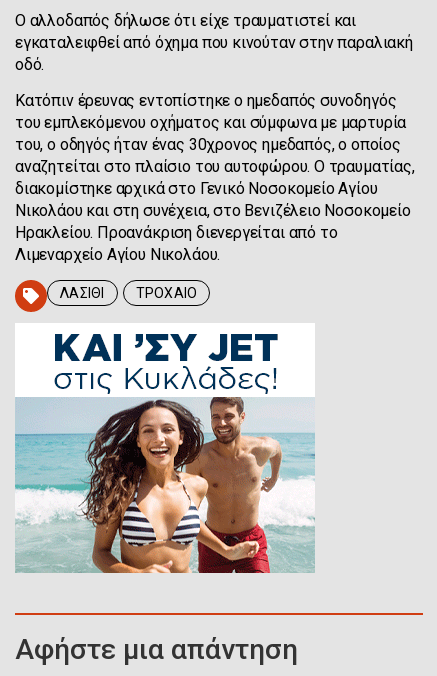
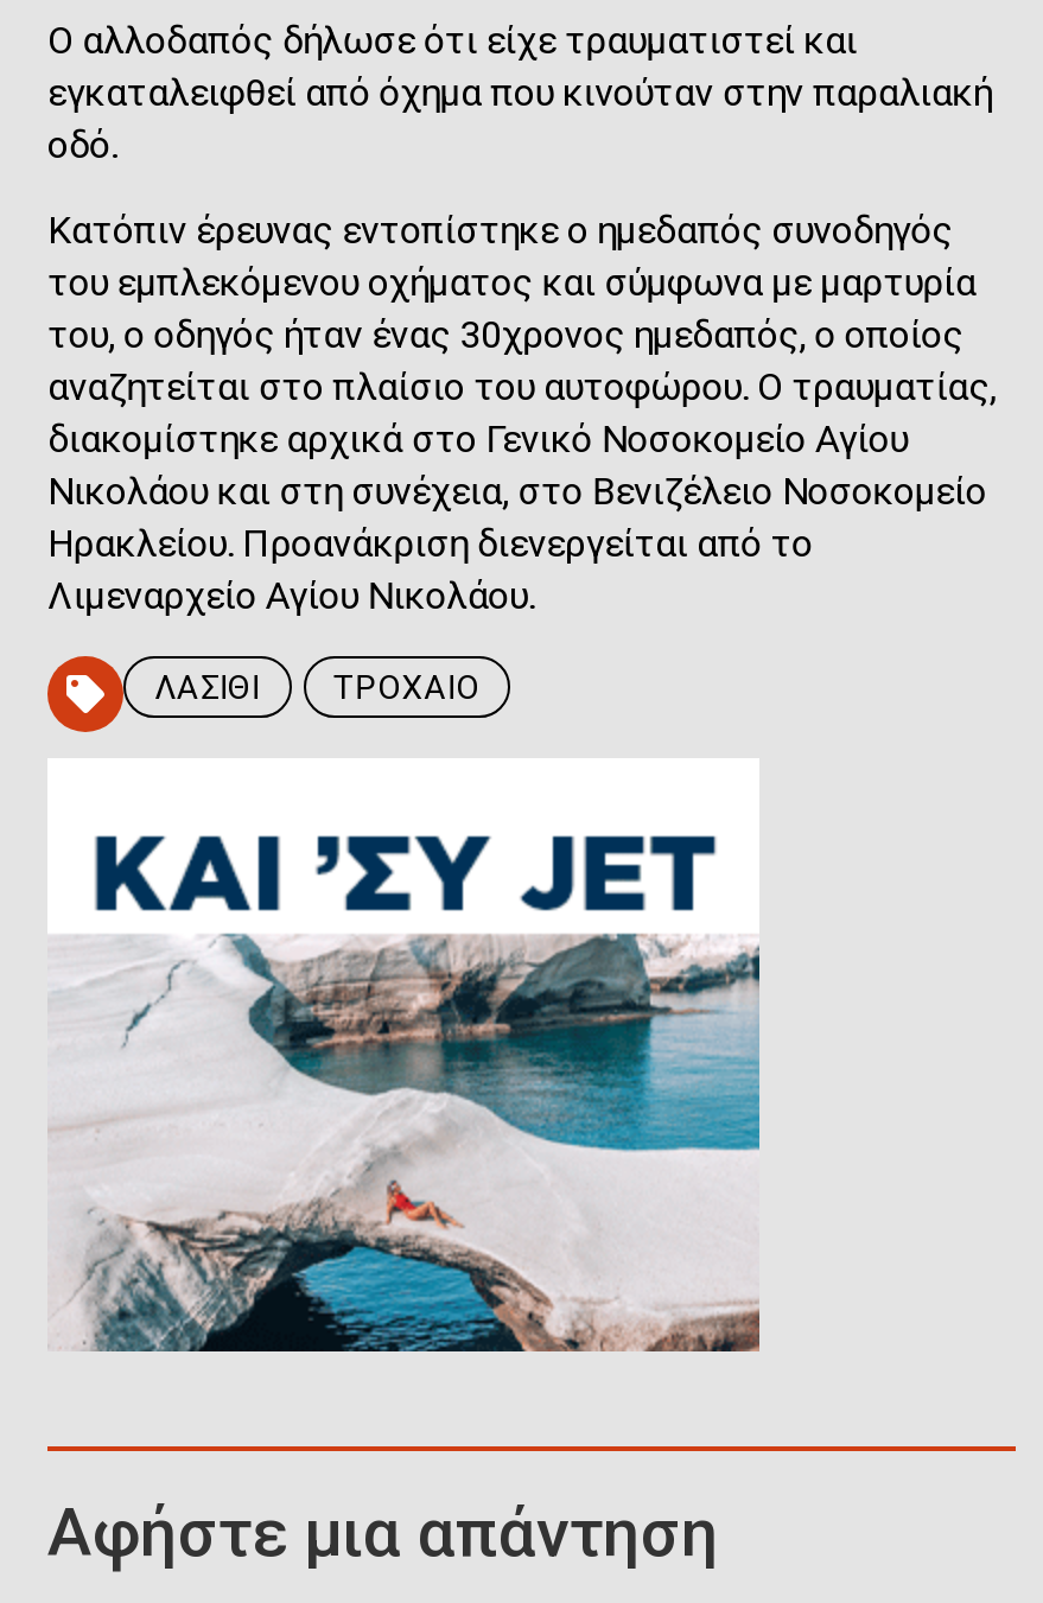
- [image]
+ [image]
